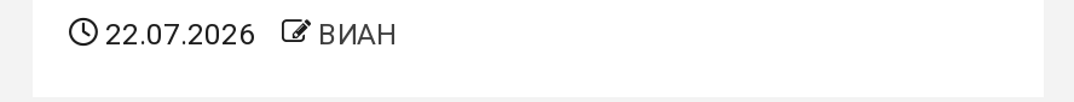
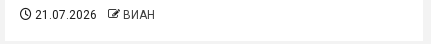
- 22.07.2026 ВИАН
+ 21.07.2026 ВИАН
